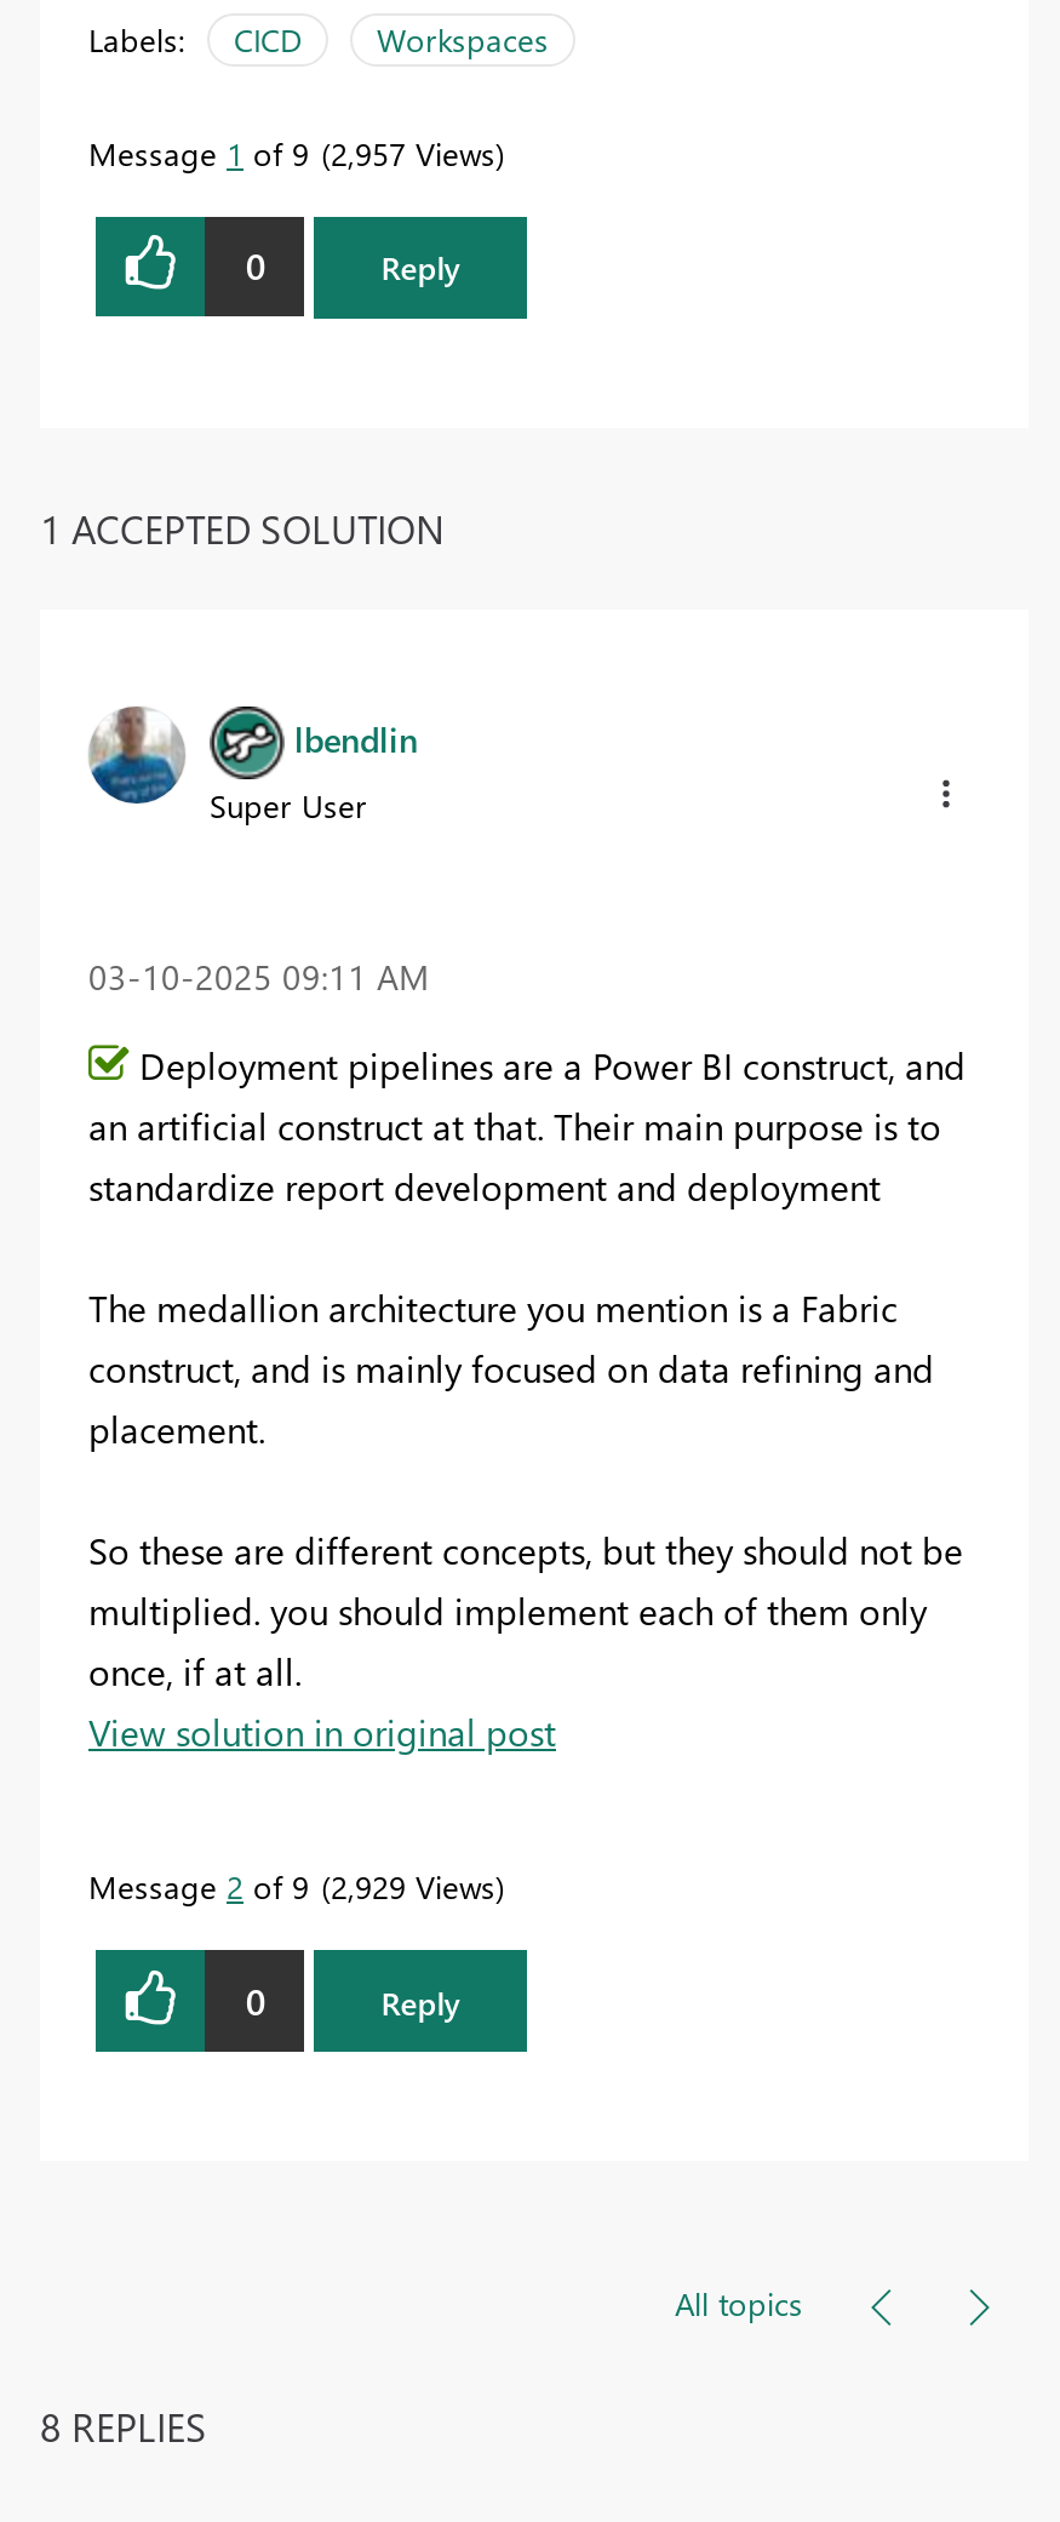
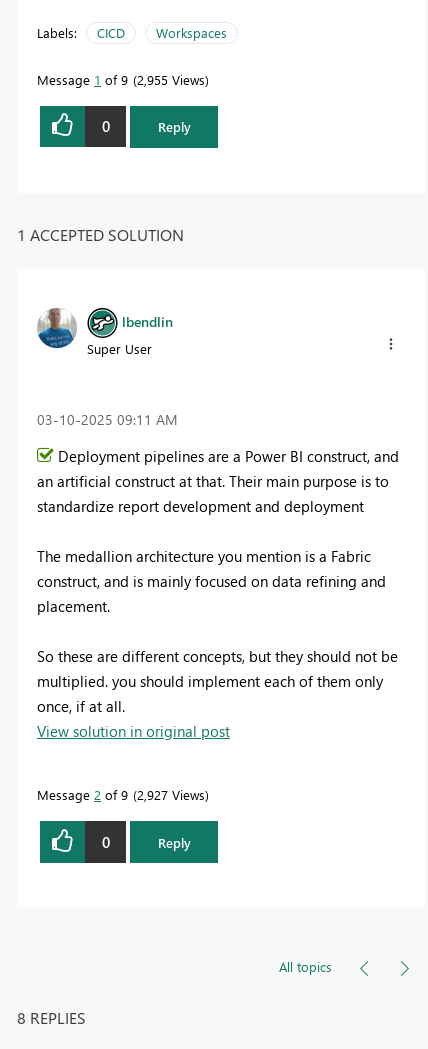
- Message 1 of 9 2,957 Views
+ Message 1 of 9 2,955 Views

- Message 2 of 9 2,929 Views
+ Message 2 of 9 2,927 Views
